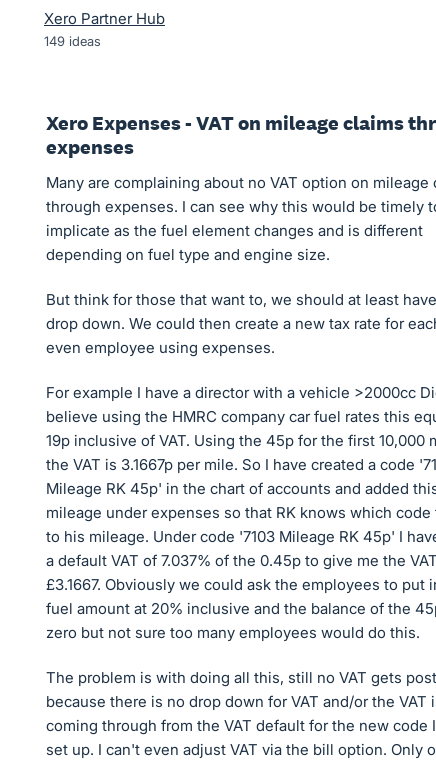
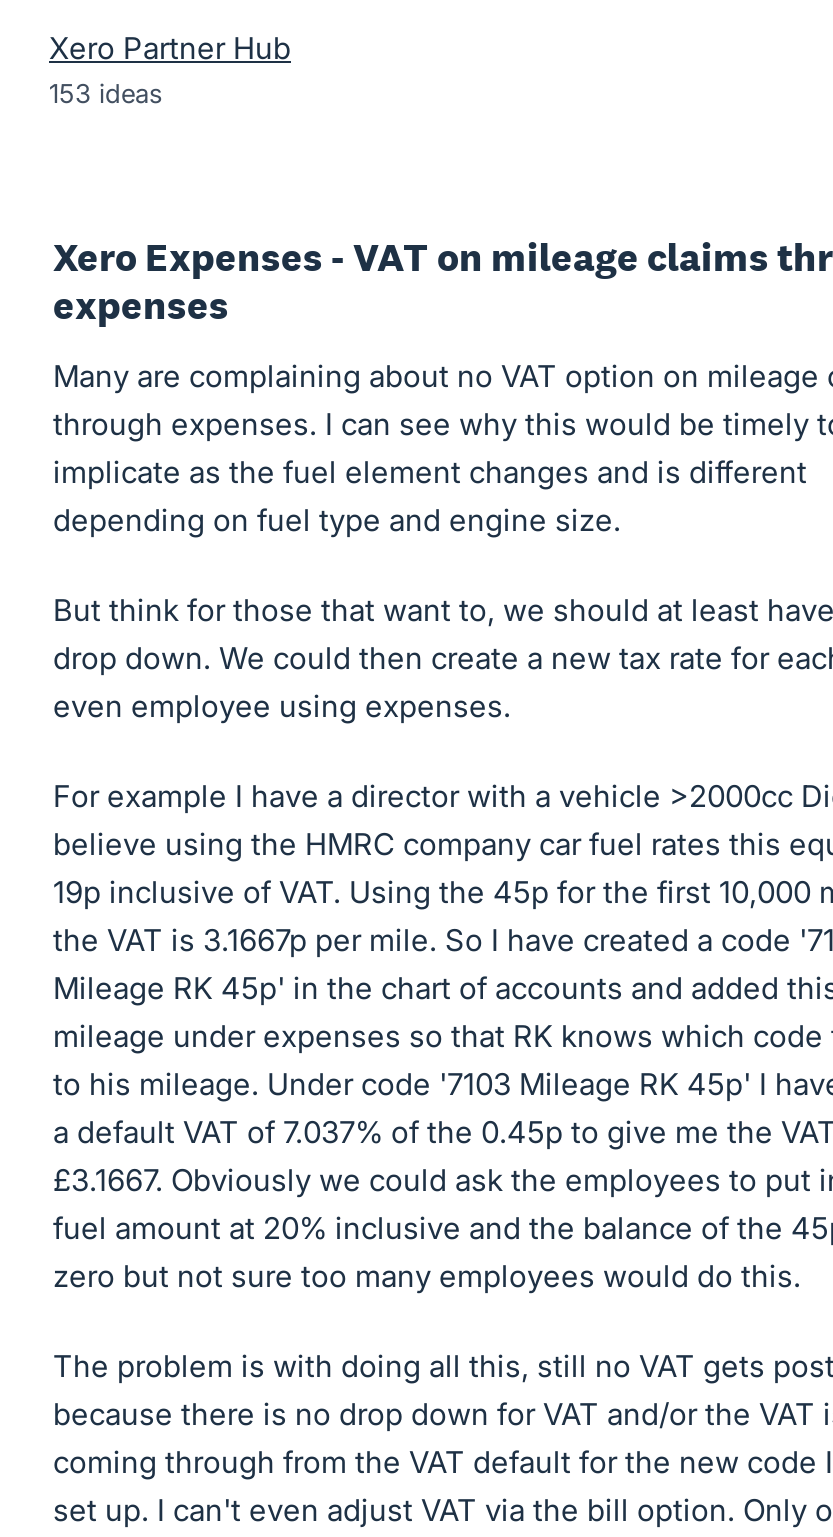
- 149 ideas
+ 153 ideas
